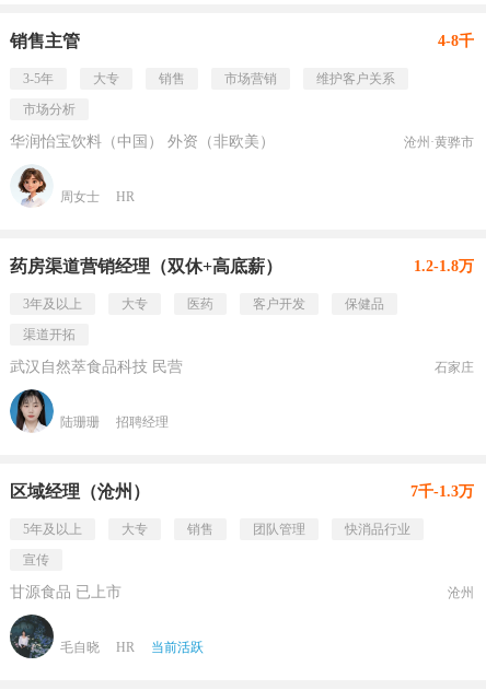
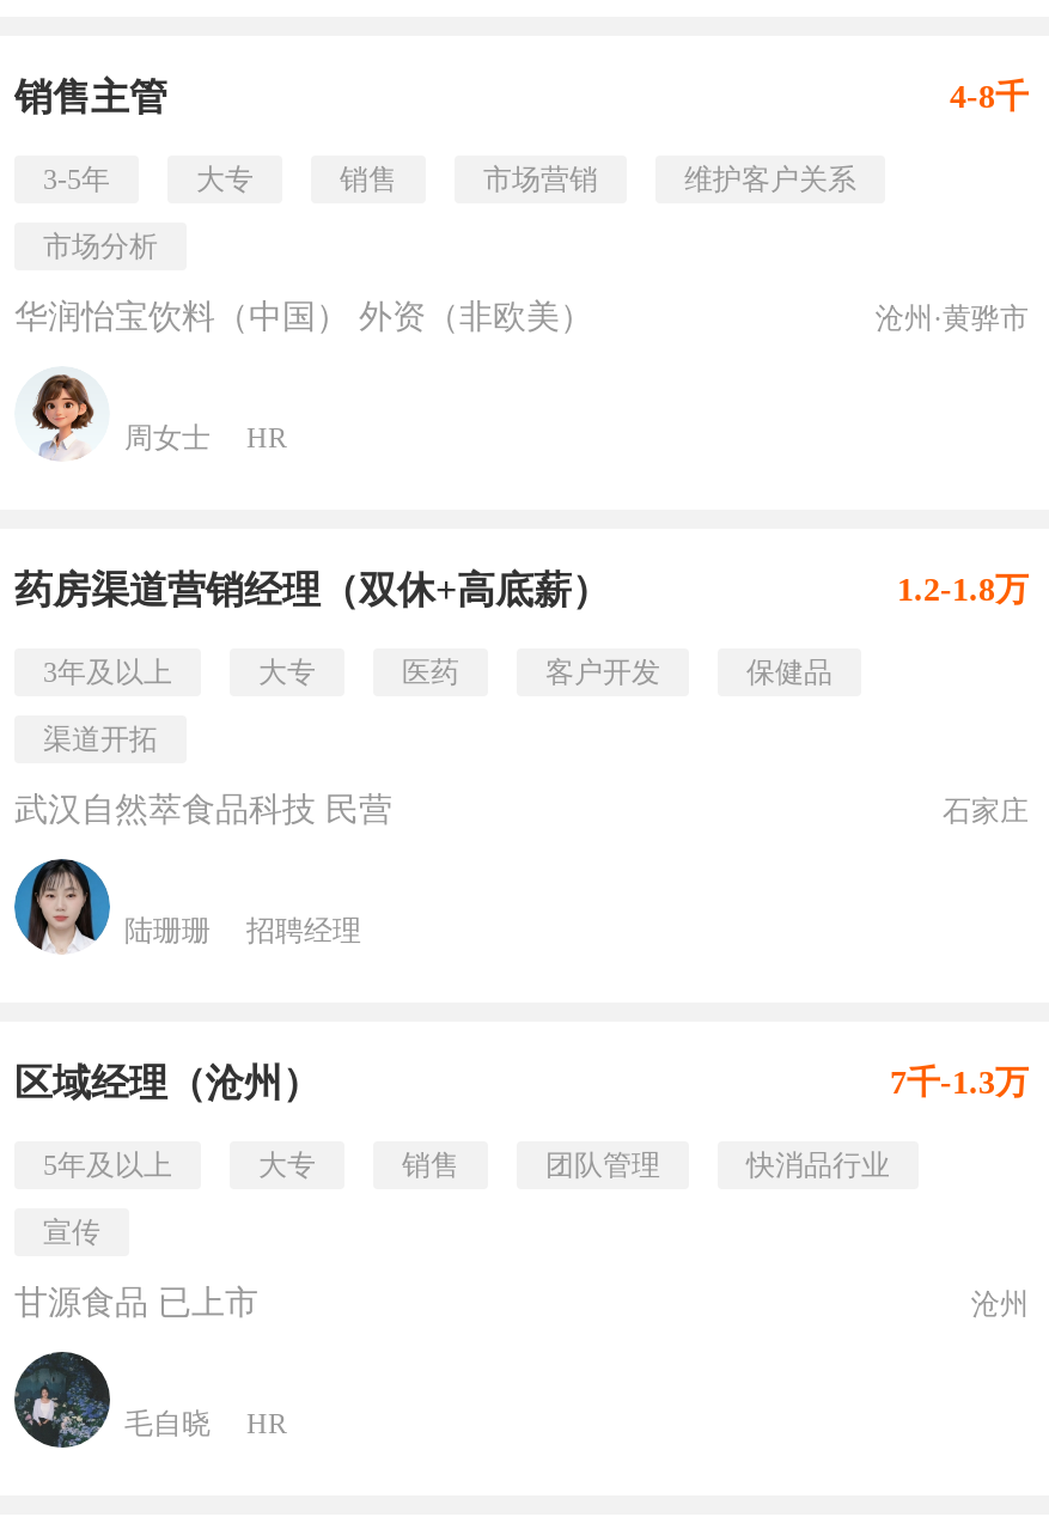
- 当前活跃
